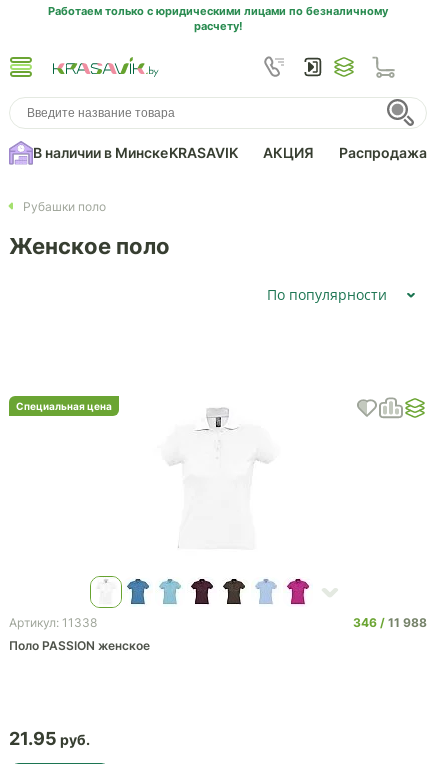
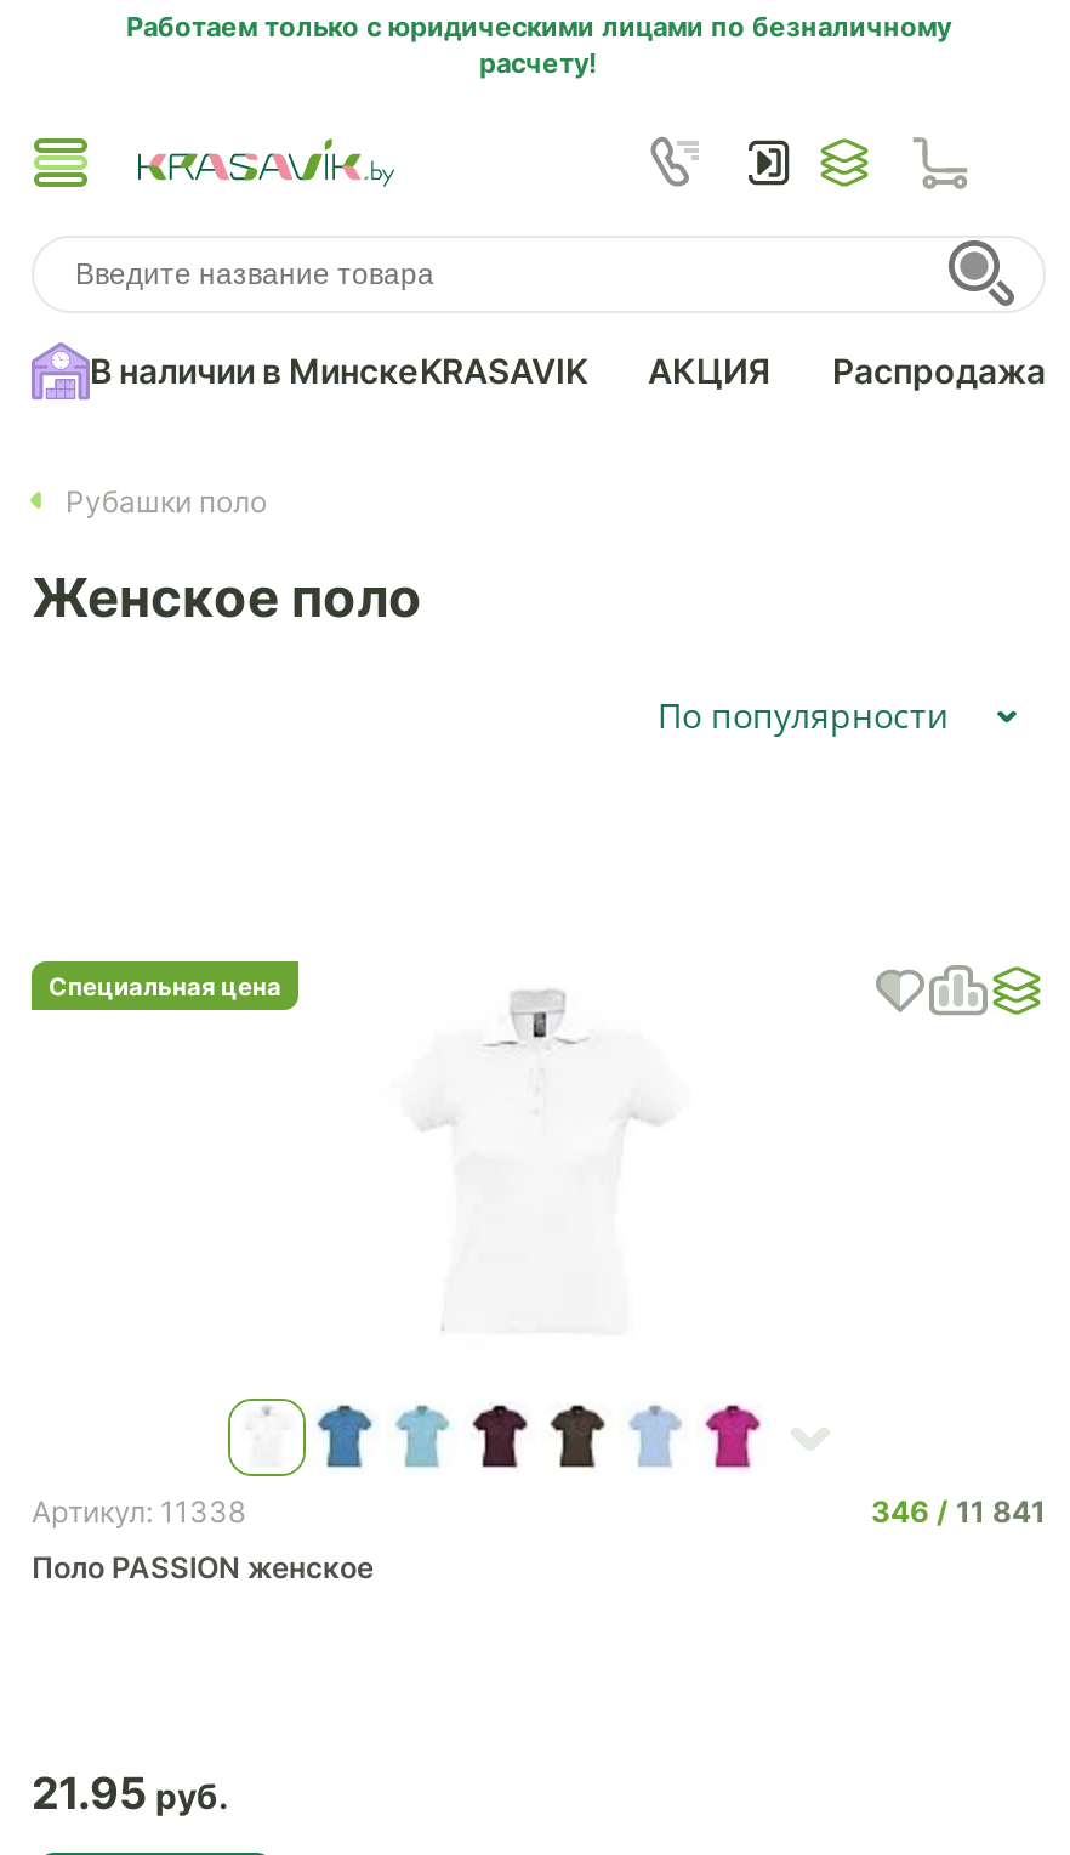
- 346 11 988
+ 346 11 841
